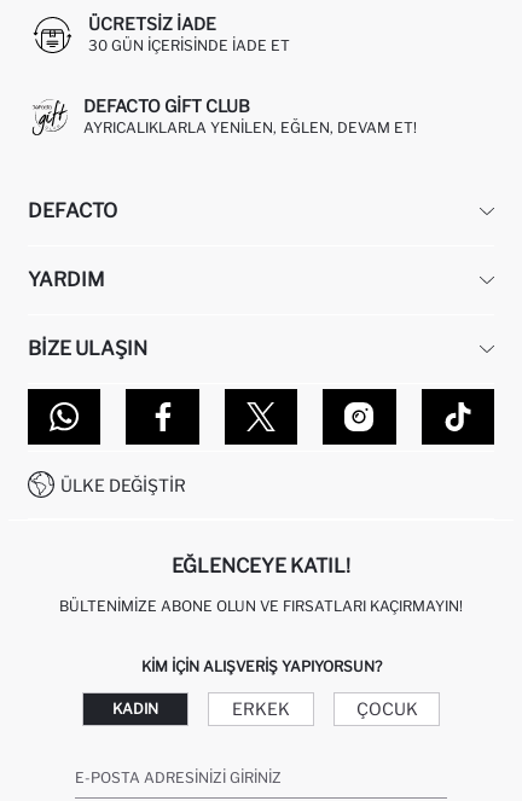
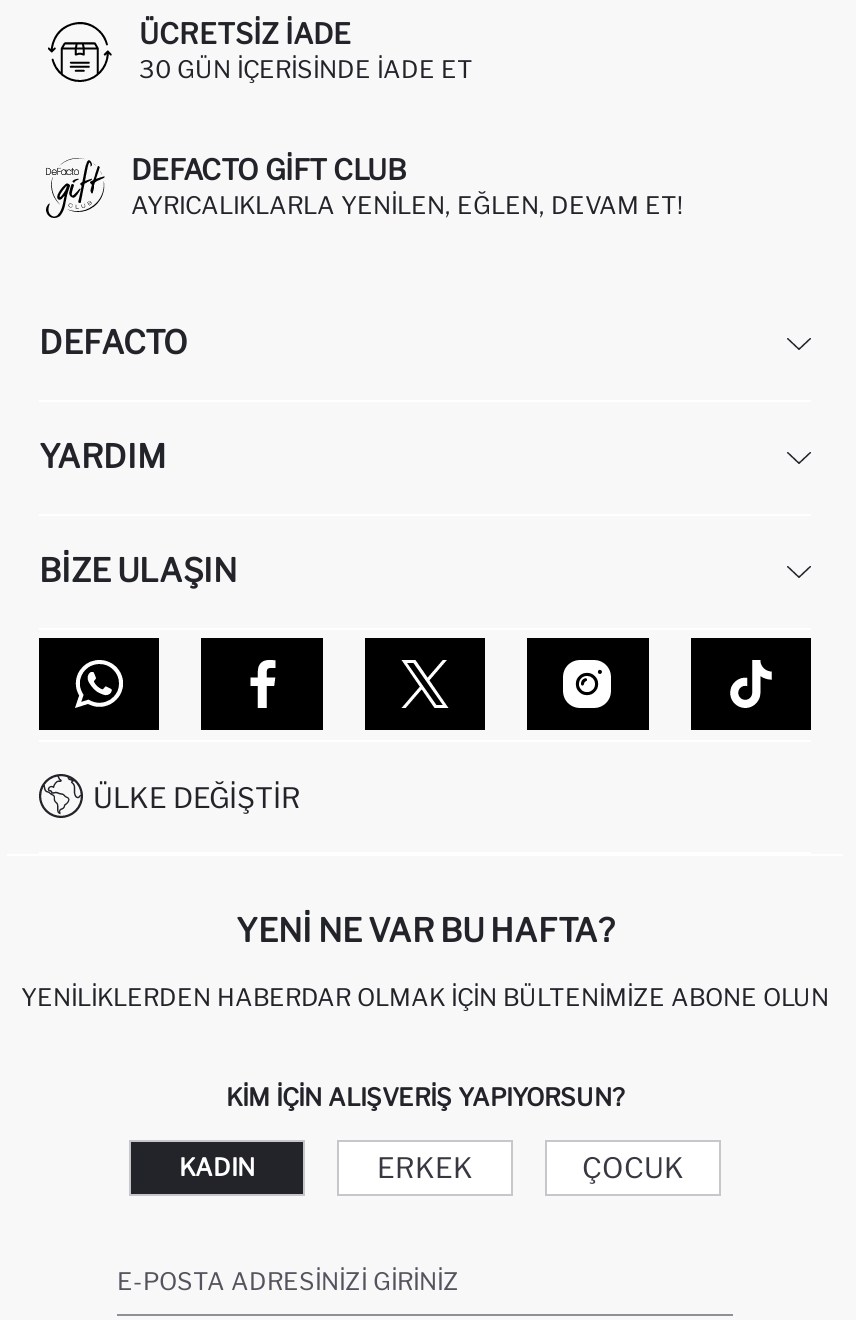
- EĞLENCEYE KATIL!
+ YENI NE VAR BU HAFTA?

- BÜLTENIMIZE ABONE OLUN VE FIRSATLARI KAÇIRMAYIN!
+ YENILIKLERDEN HABERDAR OLMAK İÇIN BÜLTENIMIZE ABONE OLUN
